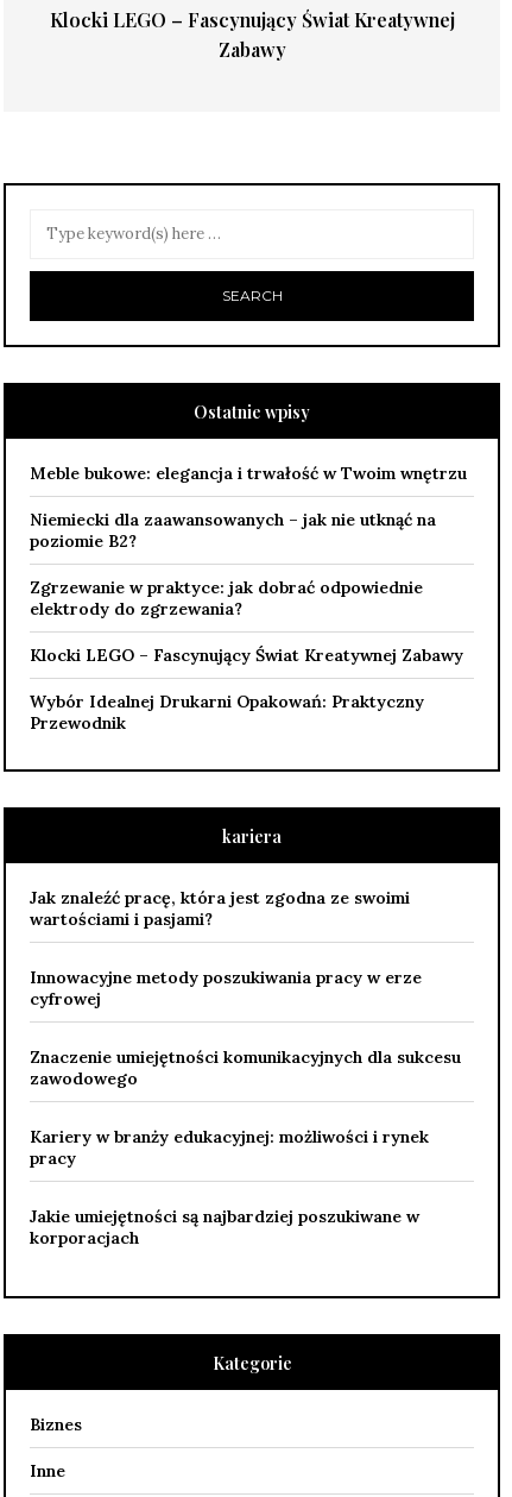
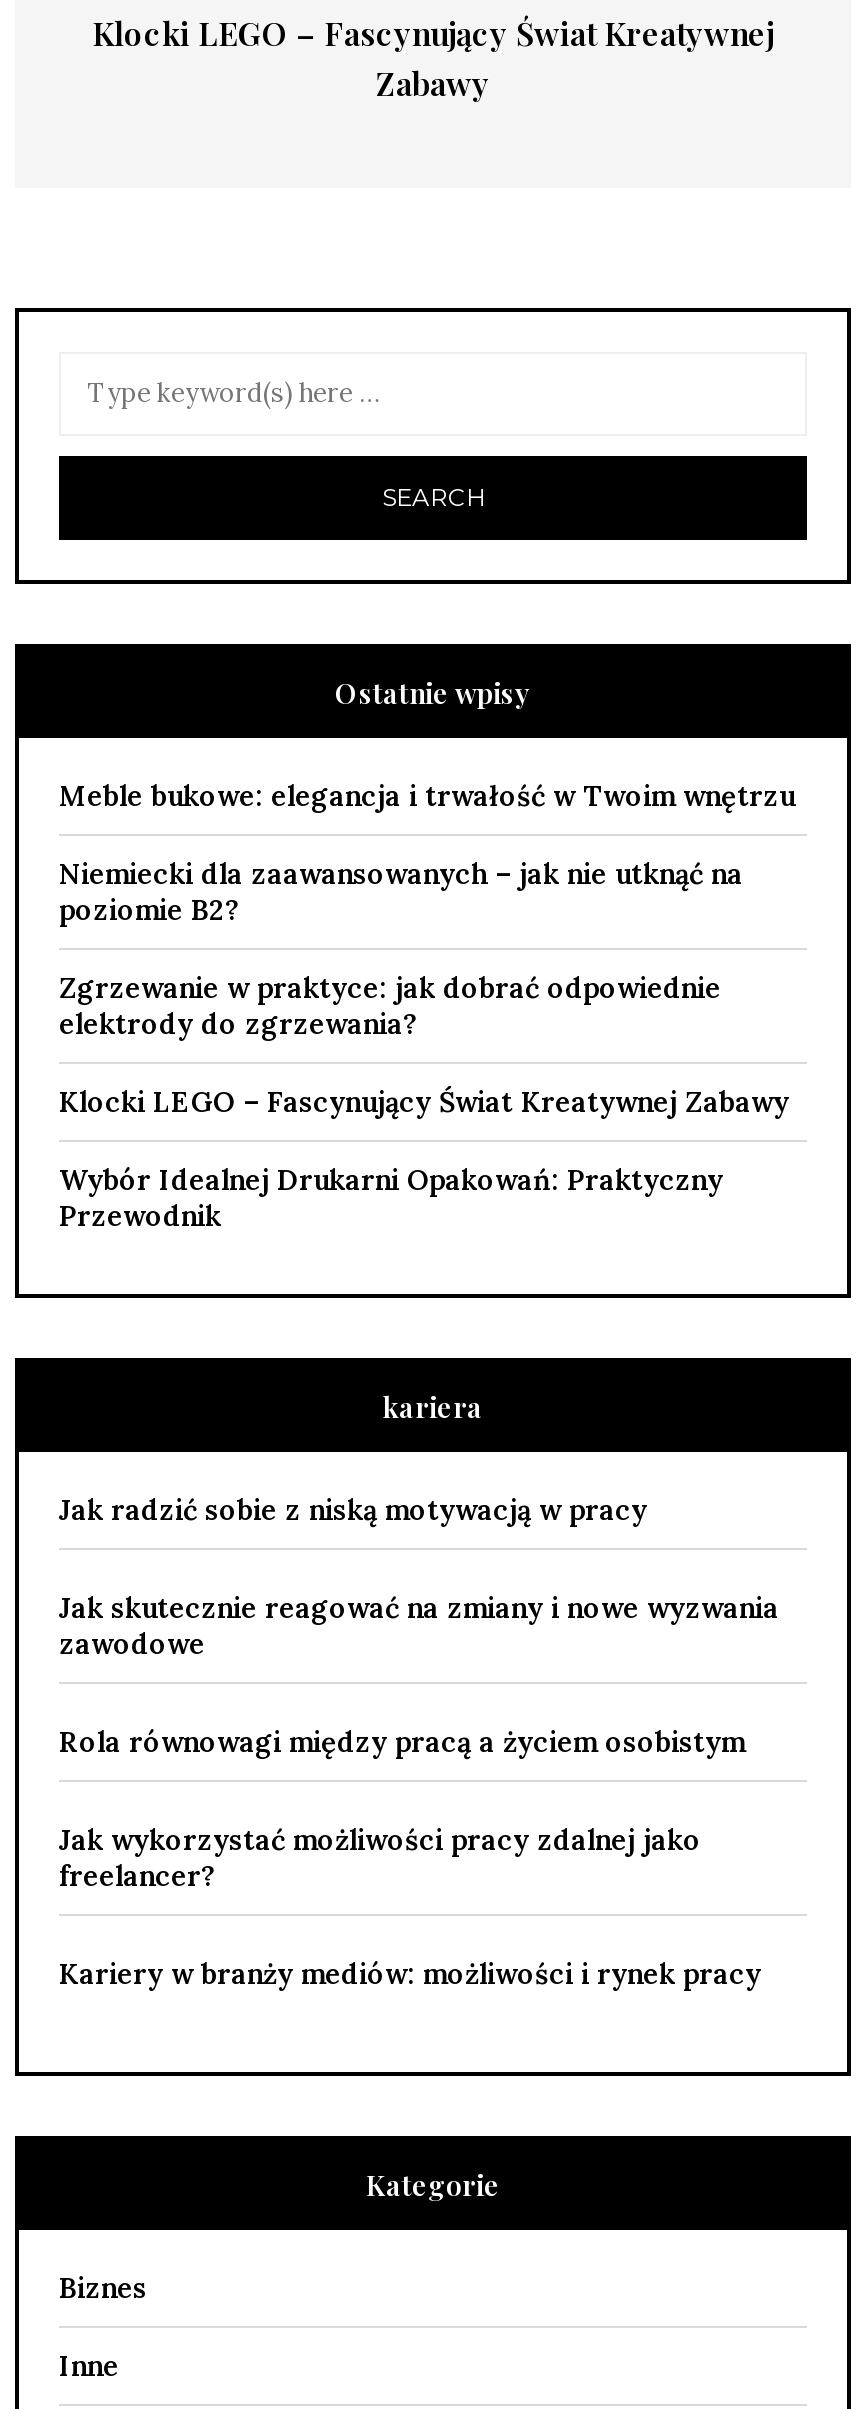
- Jak znaleźć pracę, która jest zgodna ze swoimi
- wartościami i pasjami?
+ Jak radzić sobie z niską motywacją w pracy

- Innowacyjne metody poszukiwania pracy w erze
- cyfrowej
+ Jak skutecznie reagować na zmiany i nowe wyzwania
+ zawodowe

- Znaczenie umiejętności komunikacyjnych dla sukcesu
- zawodowego
+ Rola równowagi między pracą a życiem osobistym

- Kariery w branży edukacyjnej: możliwości i rynek
- pracy
+ Jak wykorzystać możliwości pracy zdalnej jako
+ freelancer?

- Jakie umiejętności są najbardziej poszukiwane w
- korporacjach
+ Kariery w branży mediów: możliwości i rynek pracy
